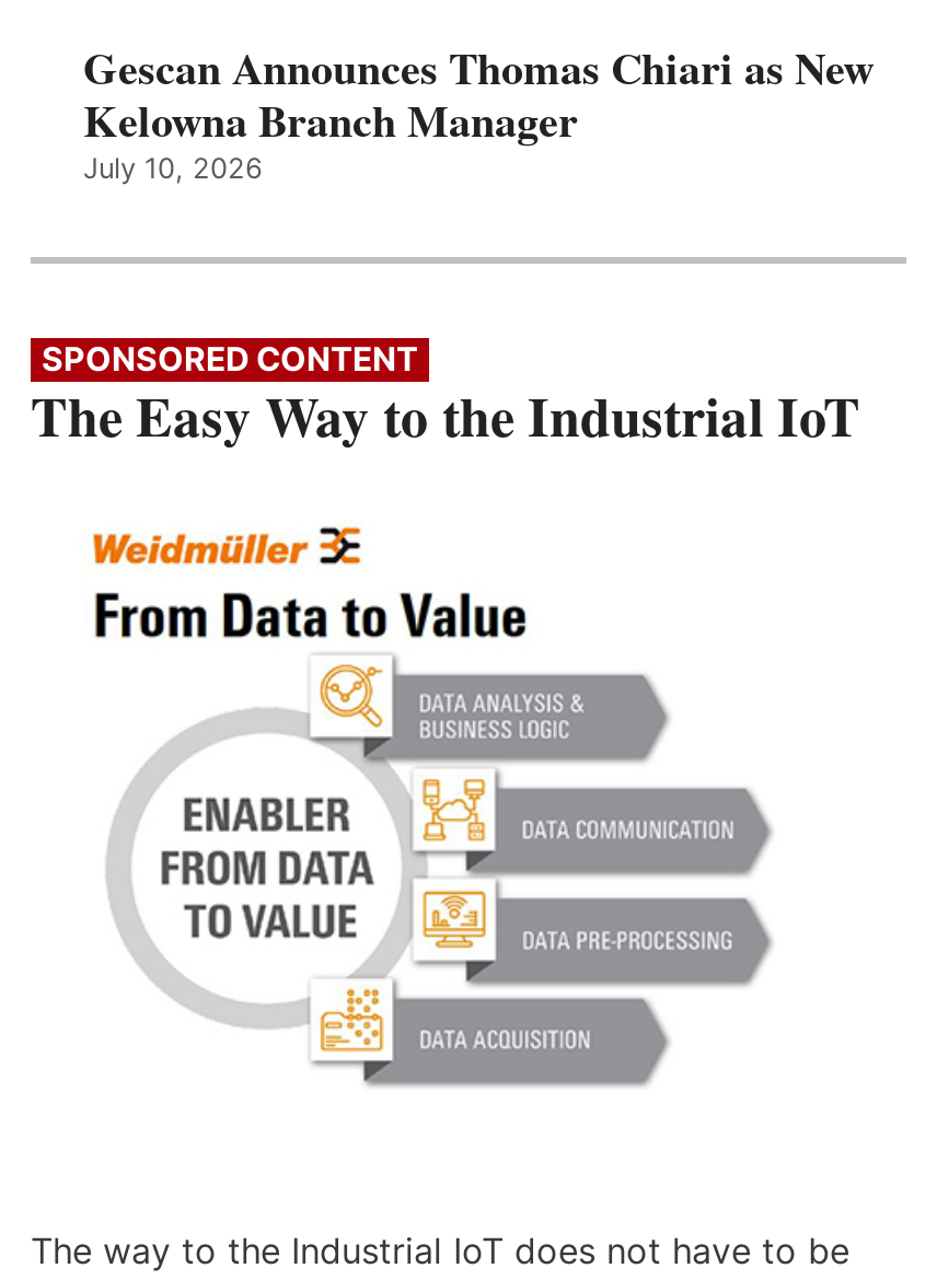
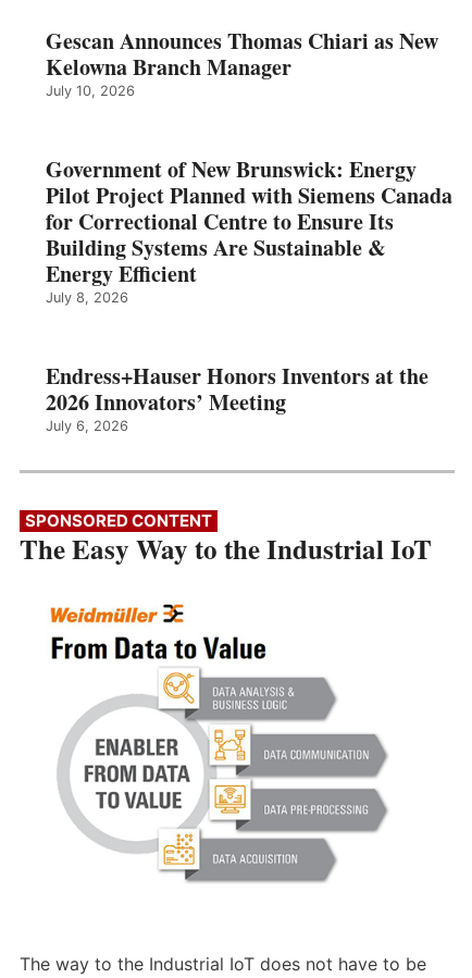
+ Government of New Brunswick: Energy
+ Pilot Project Planned with Siemens Canada
+ for Correctional Centre to Ensure Its
+ Building Systems Are Sustainable &
+ Energy Efficient
+ July 8, 2026
+ Endress+Hauser Honors Inventors at the
+ 2026 Innovators’ Meeting
+ July 6, 2026
